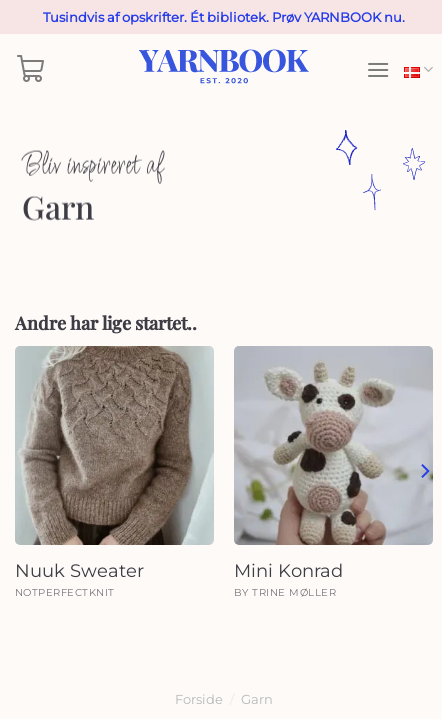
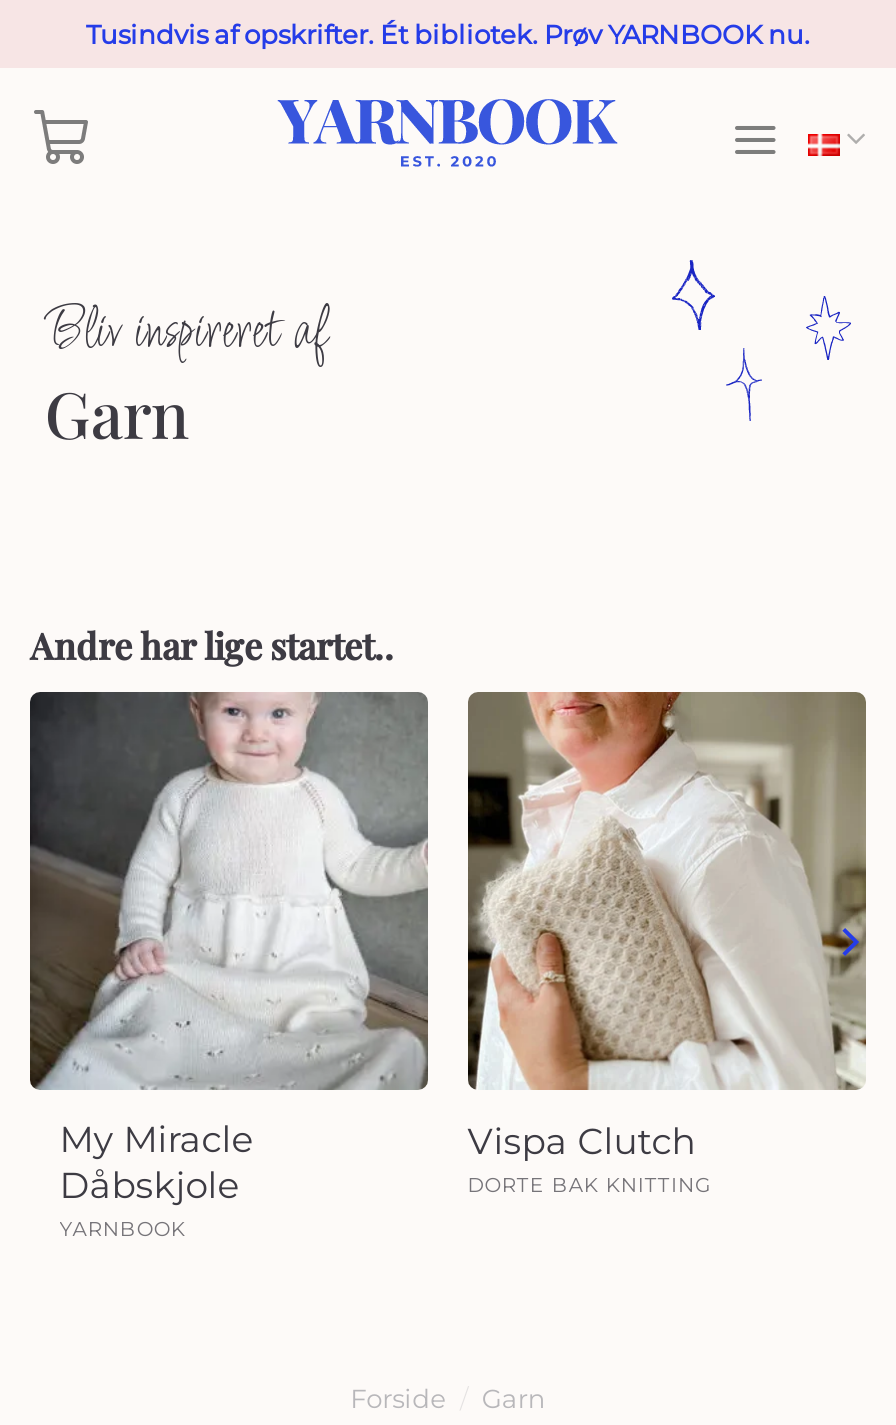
- [image]
- Nuuk Sweater
- NOTPERFECTKNIT
+ [image]
+ My Miracle
+ Dåbskjole
+ YARNBOOK

- [image]
- Mini Konrad
- BY TRINE MØLLER
+ [image]
+ Vispa Clutch
+ DORTE BAK KNITTING
